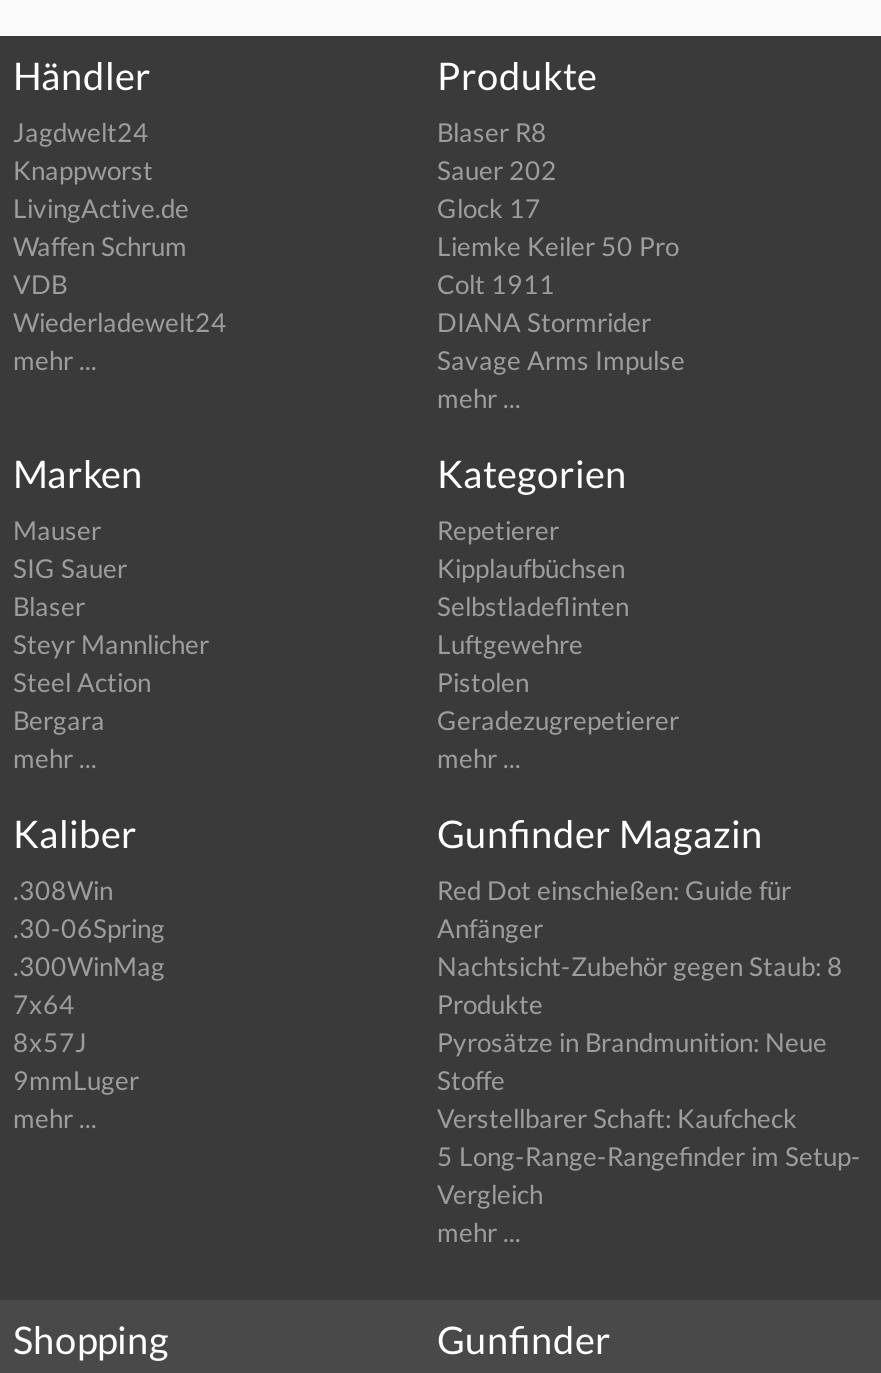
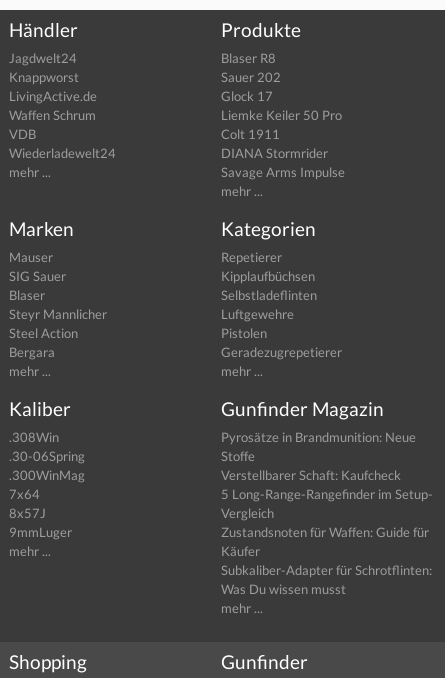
- Red Dot einschießen: Guide für
- Anfänger
- Nachtsicht-Zubehör gegen Staub: 8
- Produkte

moved up: Pyrosätze in Brandmunition: Neue | Stoffe | Verstellbarer Schaft: Kaufcheck | 5 Long-Range-Rangefinder im Setup- | Vergleich

+ Zustandsnoten für Waffen: Guide für
+ Käufer
+ Subkaliber-Adapter für Schrotflinten:
+ Was Du wissen musst
